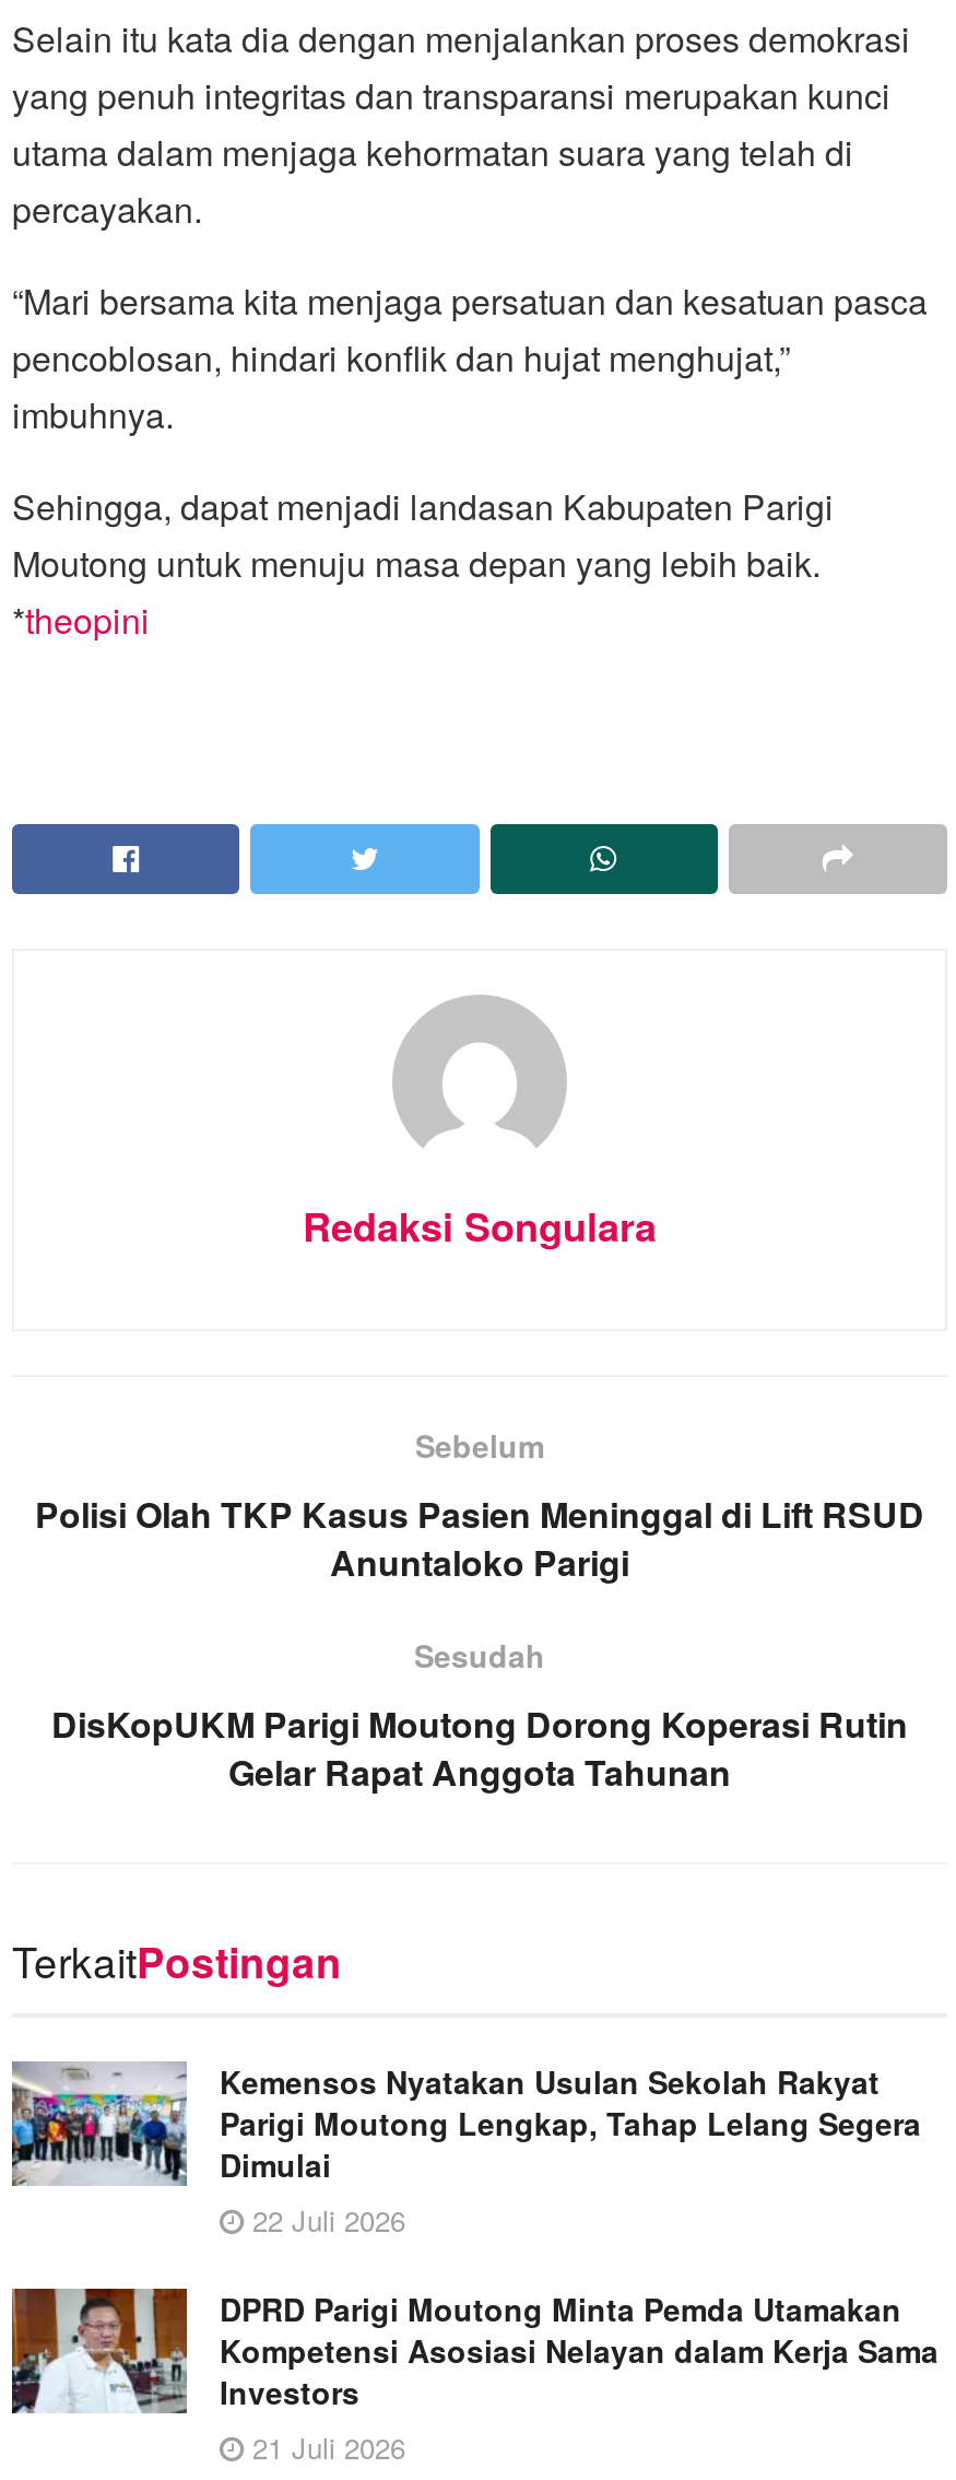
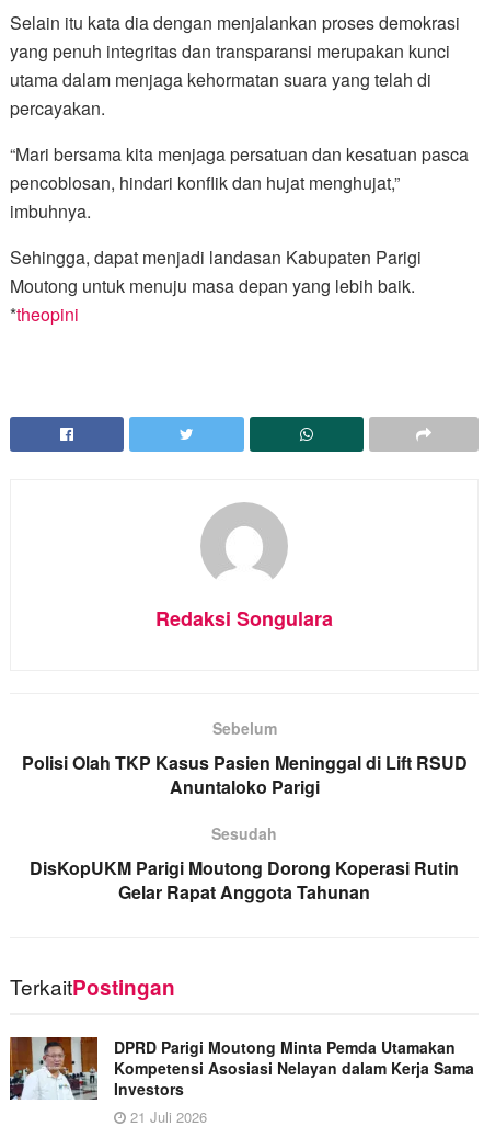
- [image]
- Kemensos Nyatakan Usulan Sekolah Rakyat
- Parigi Moutong Lengkap, Tahap Lelang Segera
- Dimulai
- 22 Juli 2026
